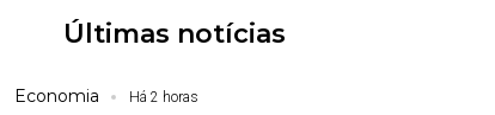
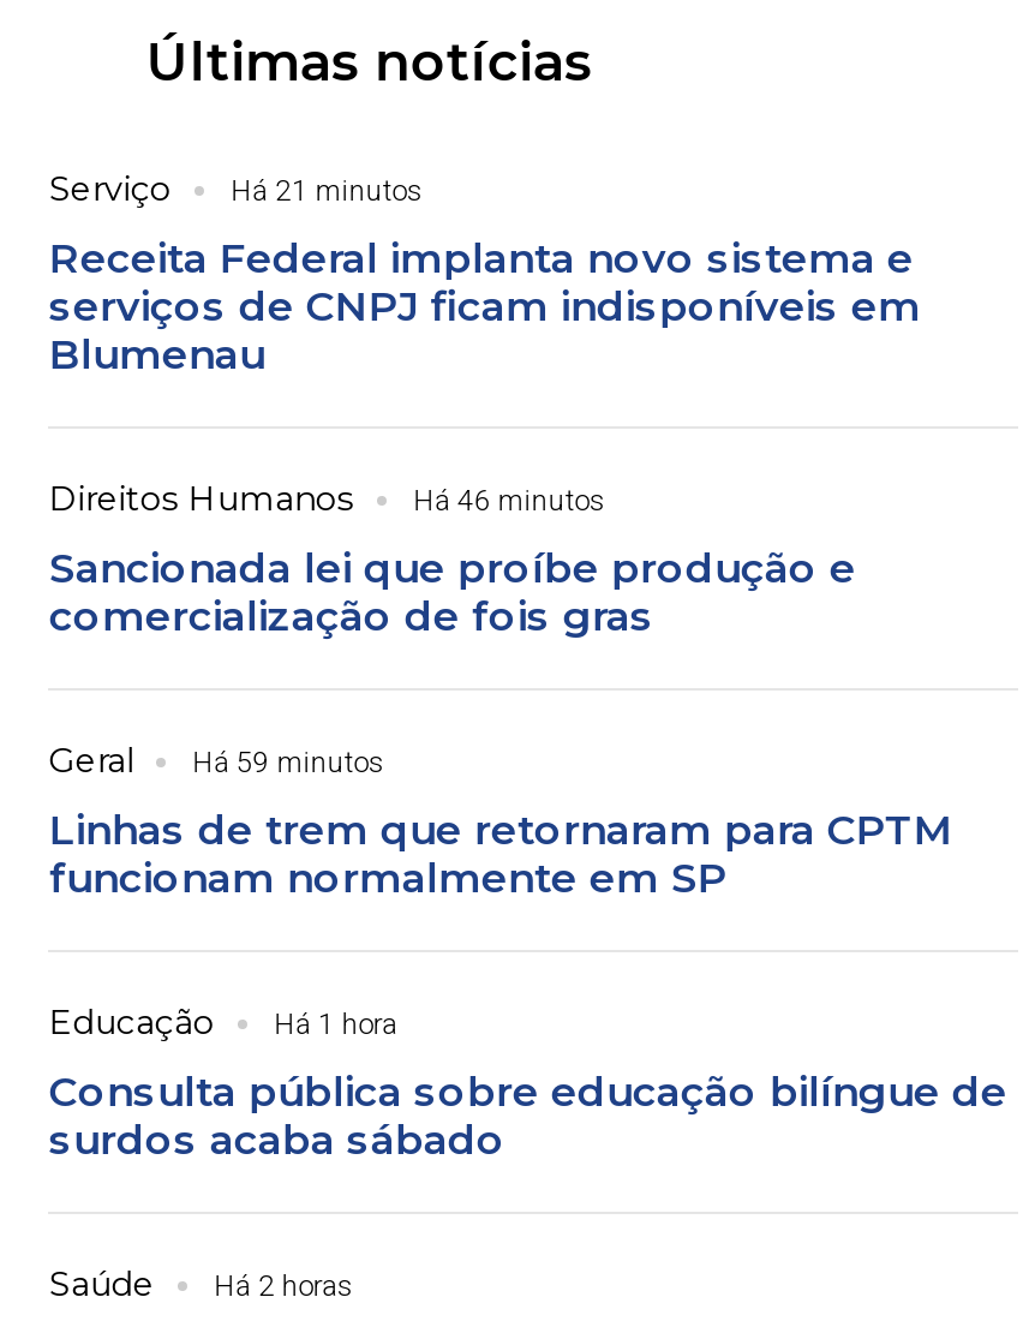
- Economia
+ Serviço
+ Há 21 minutos
+ Receita Federal implanta novo sistema e
+ serviços de CNPJ ficam indisponíveis em
+ Blumenau
+ Direitos Humanos
+ Há 46 minutos
+ Sancionada lei que proíbe produção e
+ comercialização de fois gras
+ Geral
+ Há 59 minutos
+ Linhas de trem que retornaram para CPTM
+ funcionam normalmente em SP
+ Educação
+ Há 1 hora
+ Consulta pública sobre educação bilíngue de
+ surdos acaba sábado
+ Saúde
